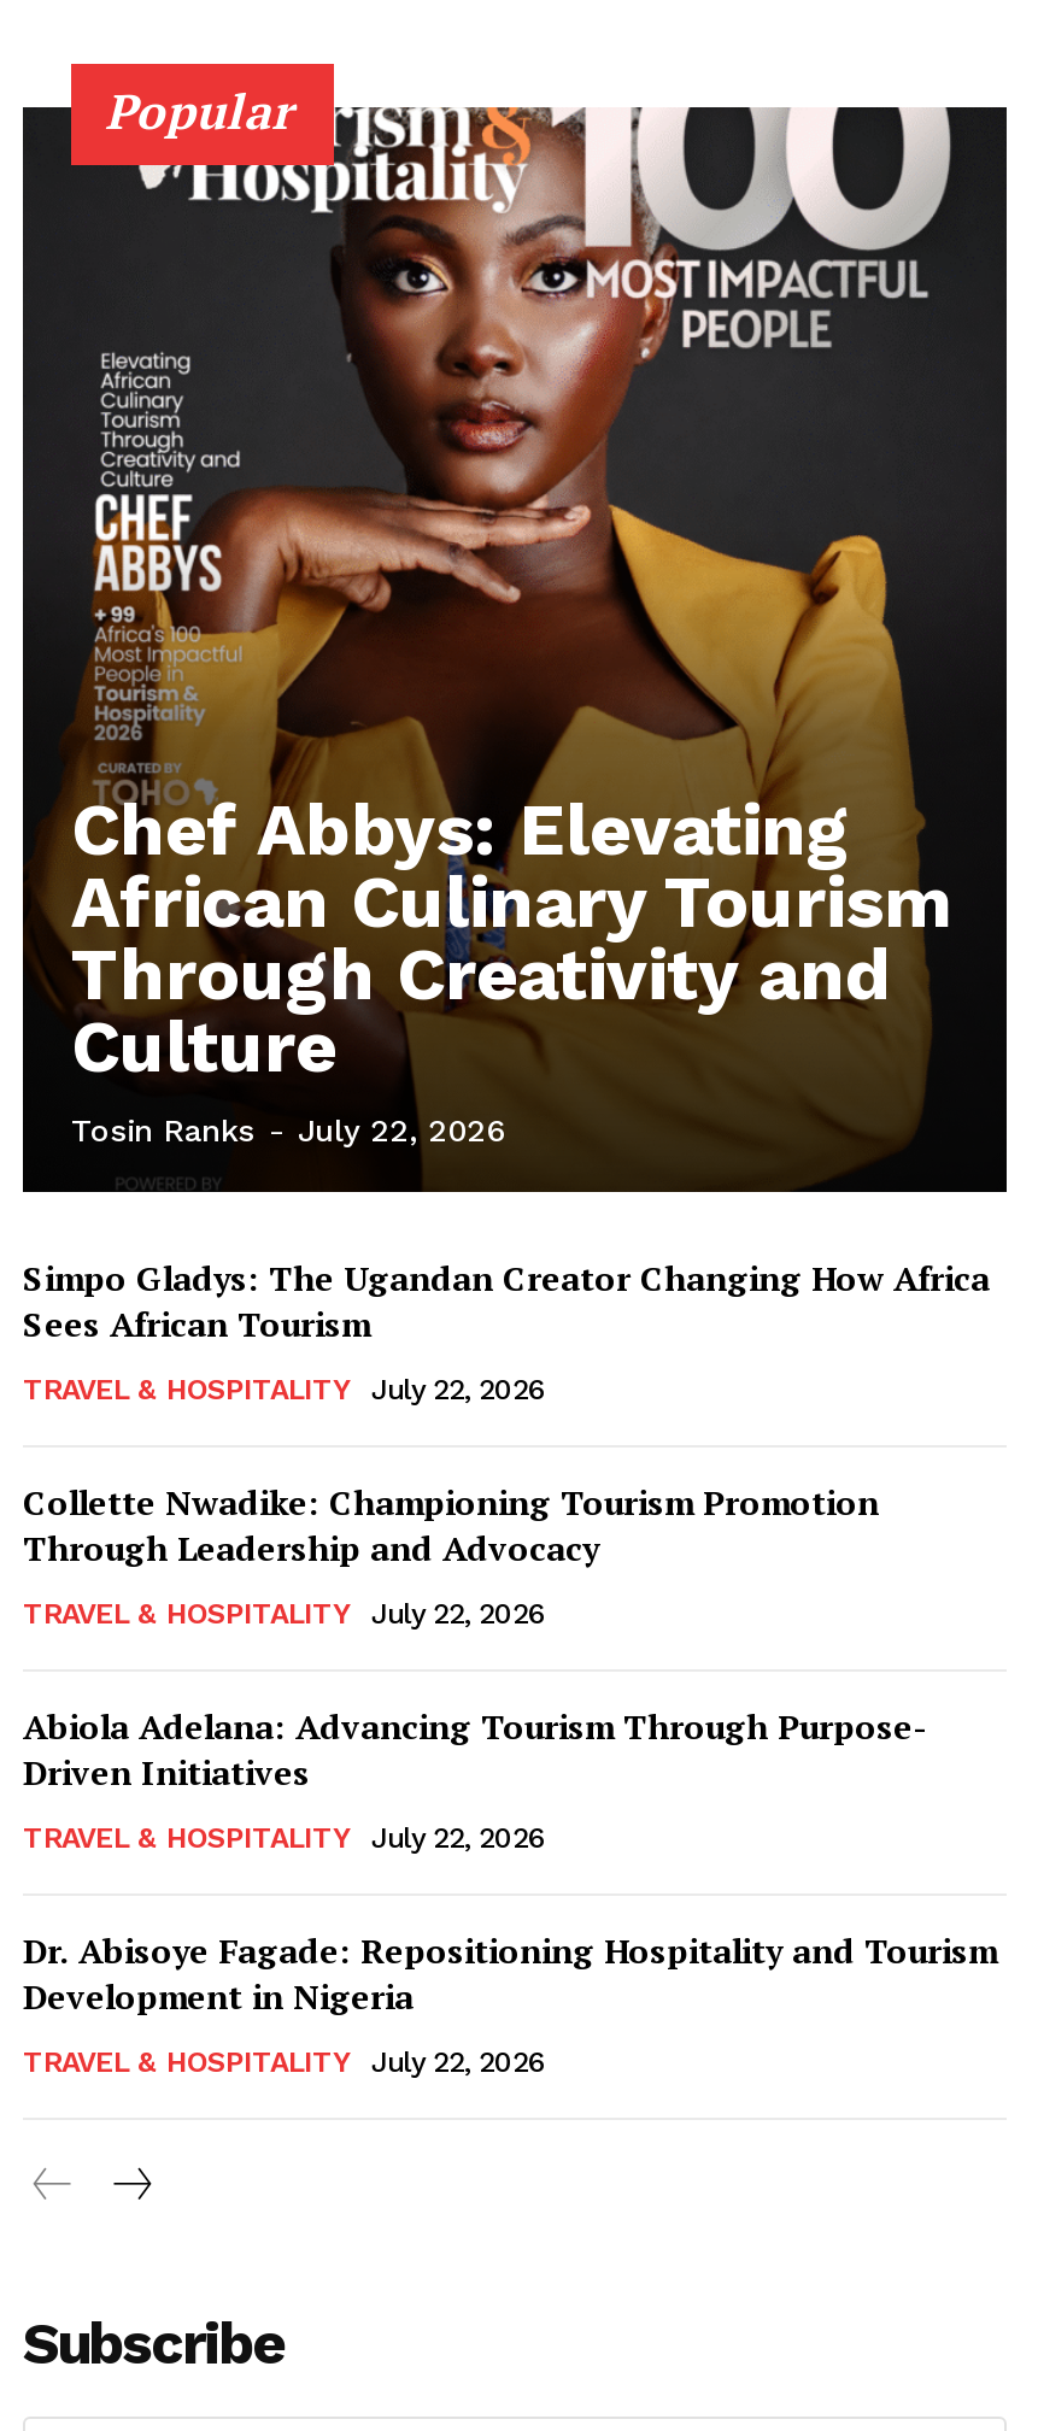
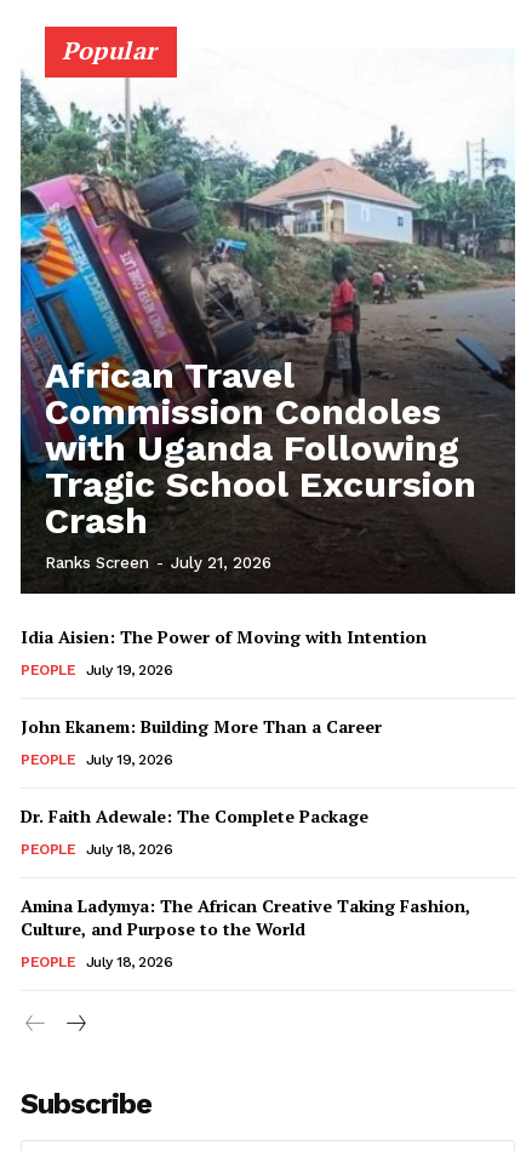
- [image]
- Chef Abbys: Elevating
- African Culinary Tourism
- Through Creativity and
- Culture
- Tosin Ranks - July 22, 2026
+ [image]
+ African Travel
+ Commission Condoles
+ with Uganda Following
+ Tragic School Excursion
+ Crash
+ Ranks Screen - July 21, 2026

- Simpo Gladys: The Ugandan Creator Changing How Africa
- Sees African Tourism
+ Idia Aisien: The Power of Moving with Intention

- TRAVEL & HOSPITALITY
- July 22, 2026
+ PEOPLE
+ July 19, 2026

- Collette Nwadike: Championing Tourism Promotion
- Through Leadership and Advocacy
+ John Ekanem: Building More Than a Career

- TRAVEL & HOSPITALITY
- July 22, 2026
+ PEOPLE
+ July 19, 2026

- Abiola Adelana: Advancing Tourism Through Purpose-
- Driven Initiatives
+ Dr. Faith Adewale: The Complete Package

- TRAVEL & HOSPITALITY
- July 22, 2026
+ PEOPLE
+ July 18, 2026

- Dr. Abisoye Fagade: Repositioning Hospitality and Tourism
- Development in Nigeria
+ Amina Ladymya: The African Creative Taking Fashion,
+ Culture, and Purpose to the World

- TRAVEL & HOSPITALITY
- July 22, 2026
+ PEOPLE
+ July 18, 2026
